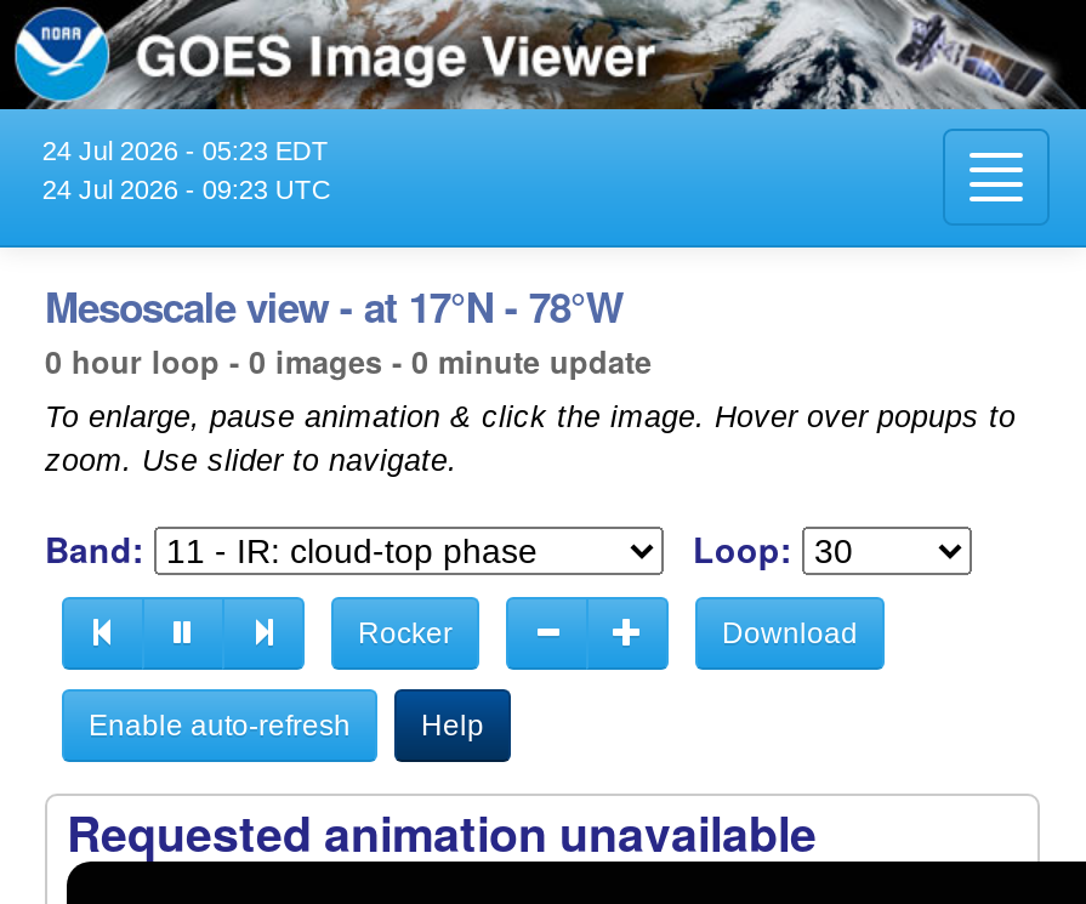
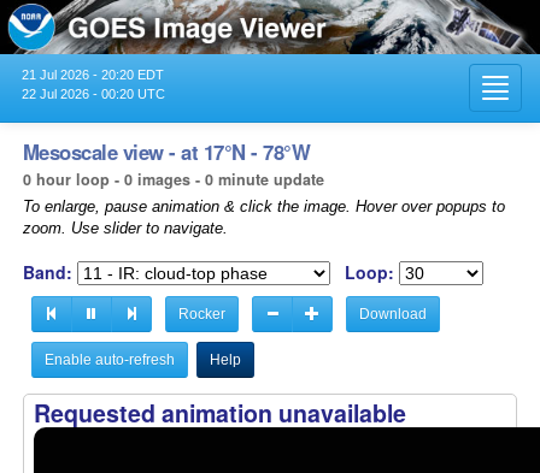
- 24 Jul 2026 - 05:23 EDT
+ 21 Jul 2026 - 20:20 EDT

- 24 Jul 2026 - 09:23 UTC
+ 22 Jul 2026 - 00:20 UTC
